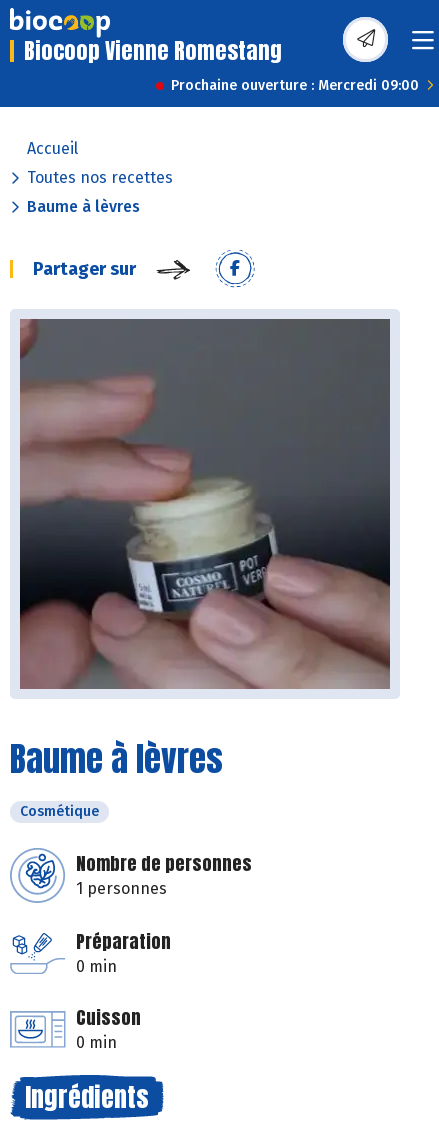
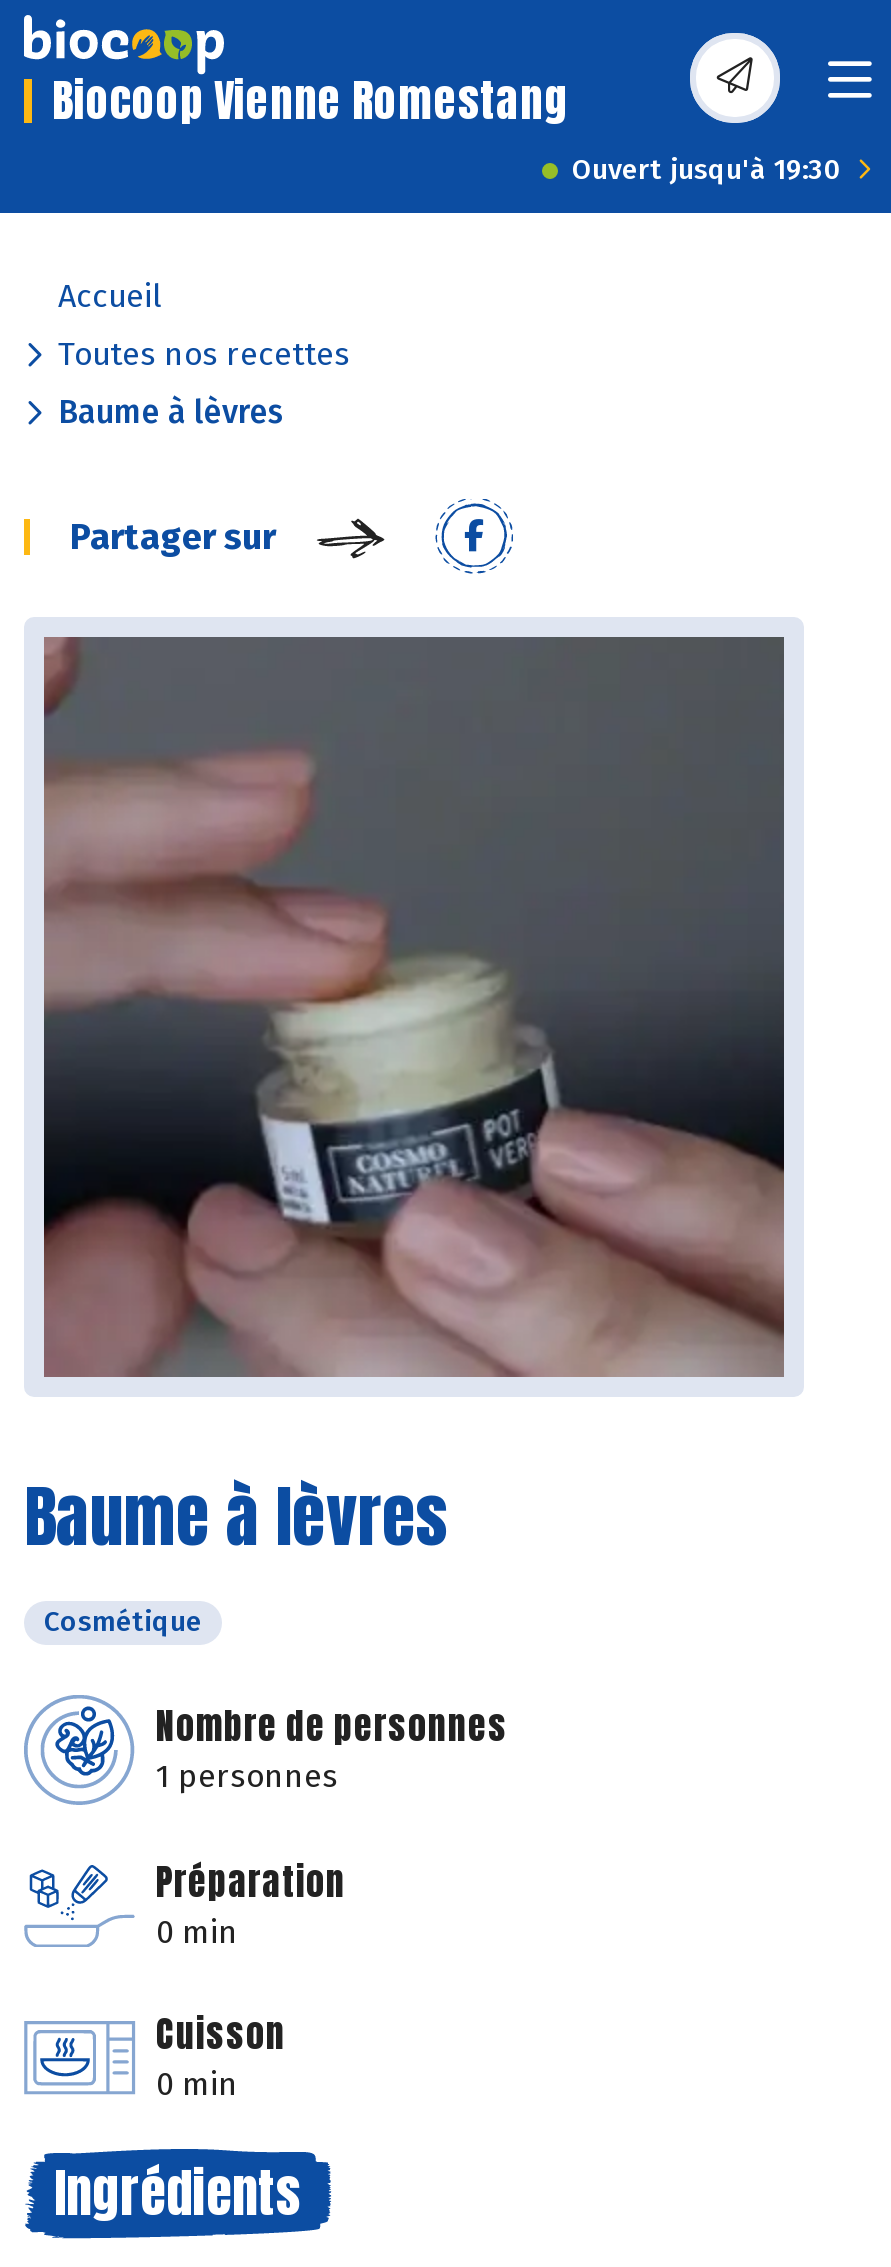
- Prochaine ouverture : Mercredi 09:00
+ Ouvert jusqu'à 19:30
